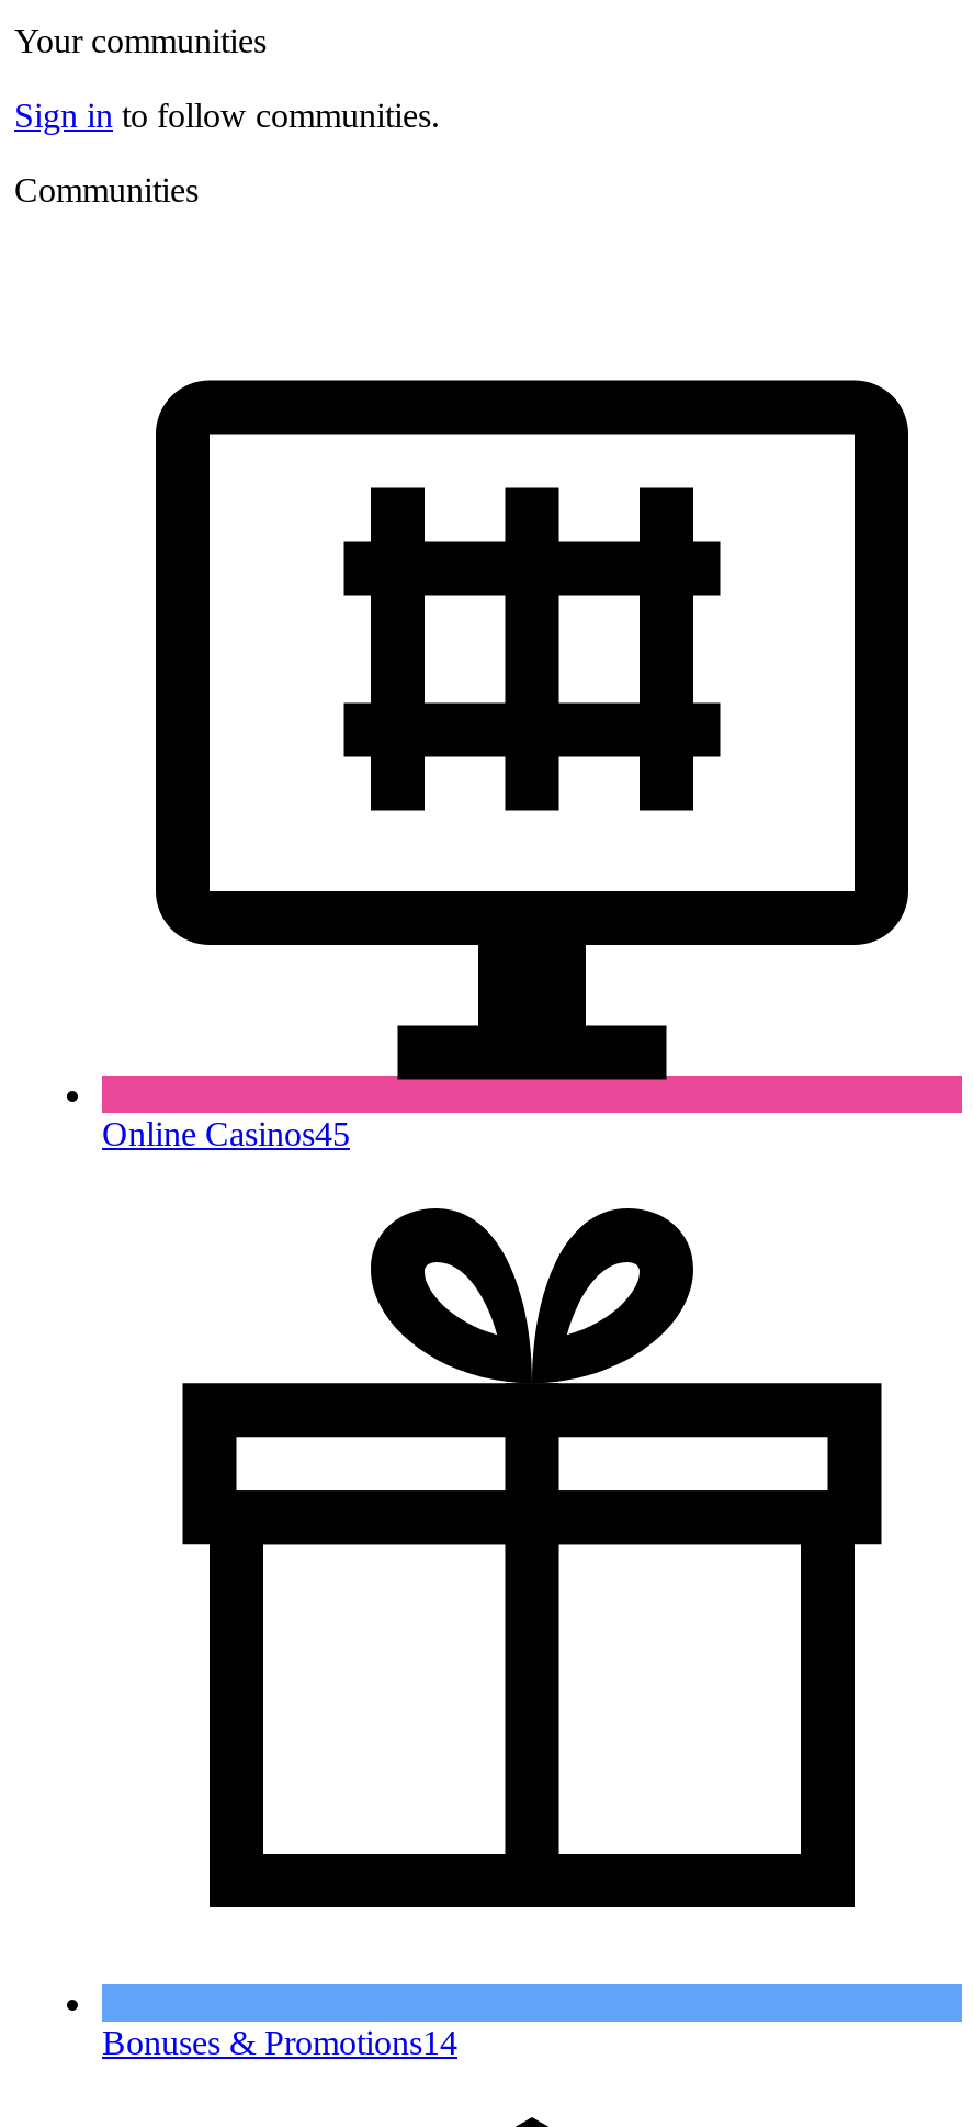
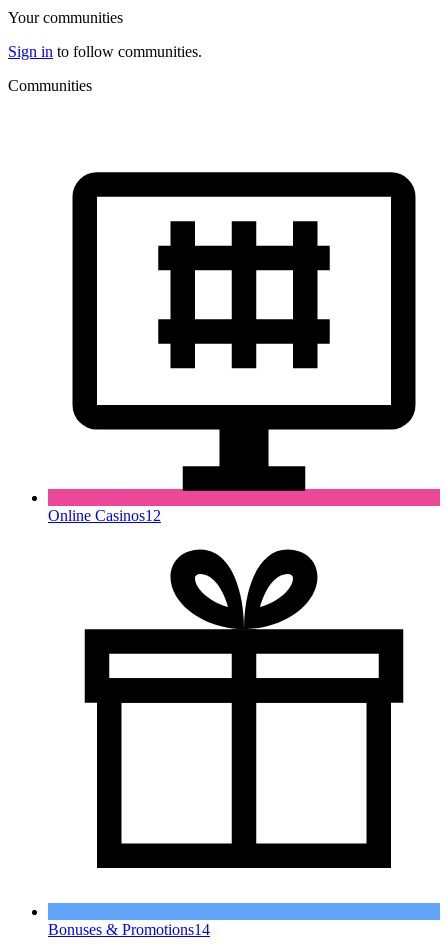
- Online Casinos45
+ Online Casinos12
